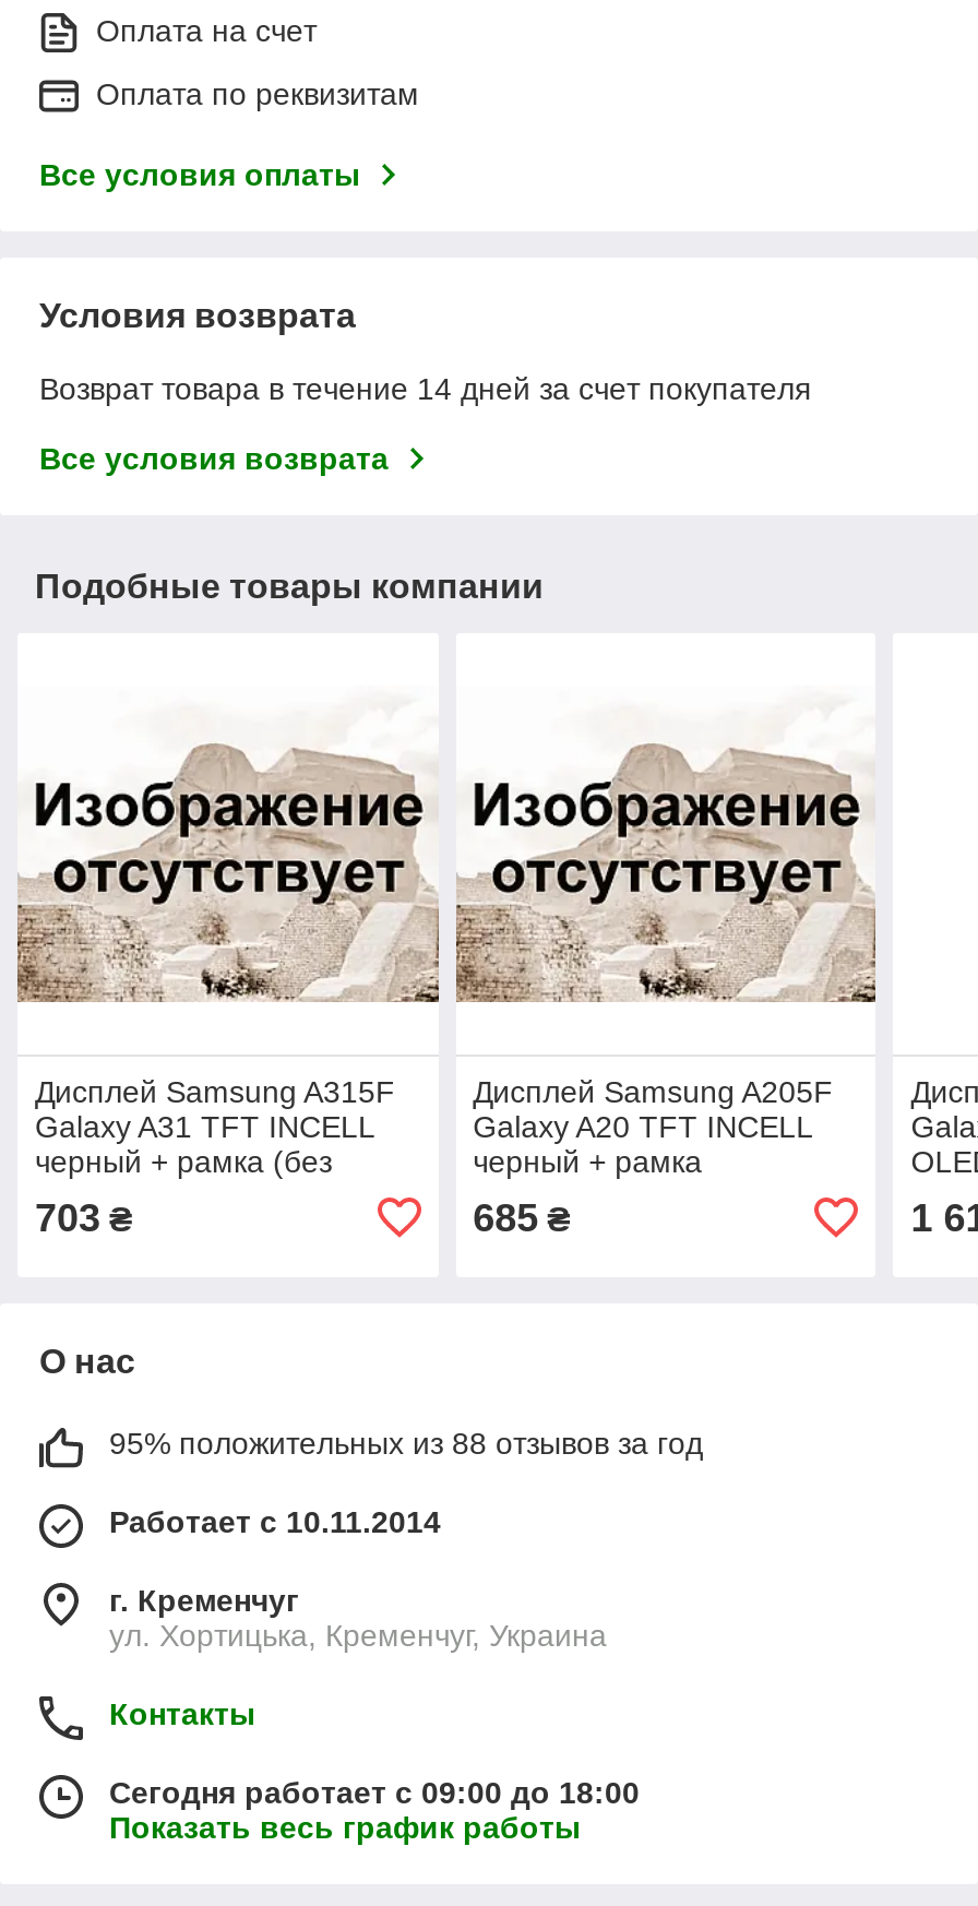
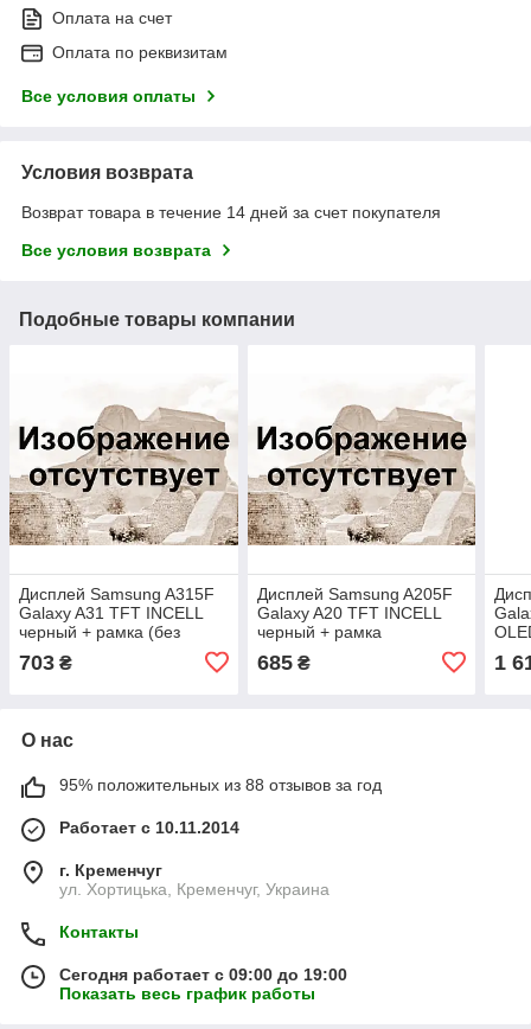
- Сегодня работает с 09:00 до 18:00
+ Сегодня работает с 09:00 до 19:00
